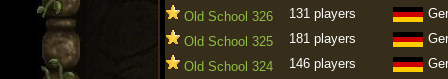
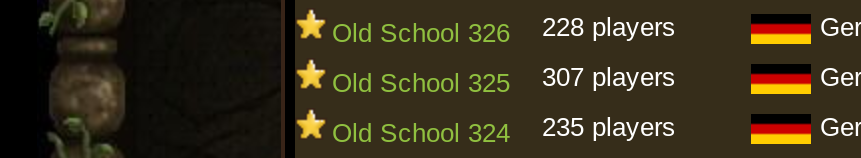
- Old School 326 131 players
+ Old School 326 228 players

- Old School 325 181 players
+ Old School 325 307 players

- Old School 324 146 players
+ Old School 324 235 players
